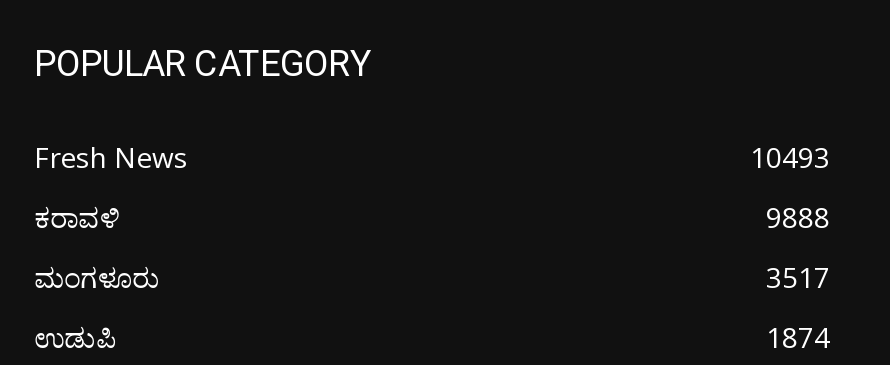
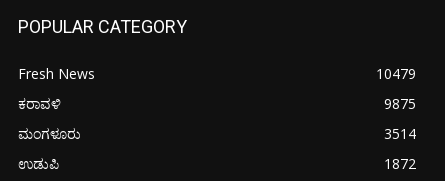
- 10493
+ 10479

- 9888
+ 9875

- 3517
+ 3514

- 1874
+ 1872
